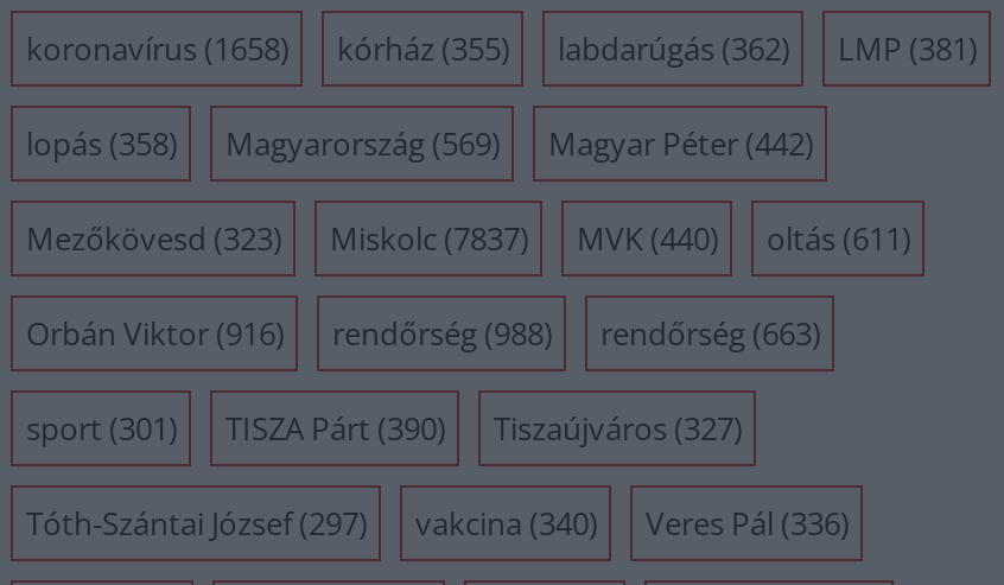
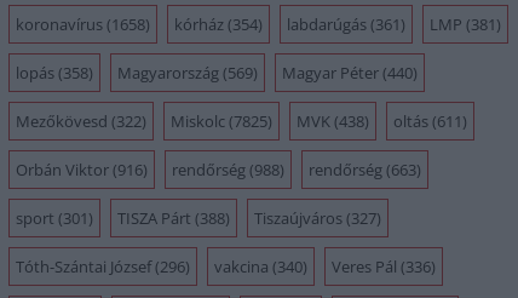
- kórház (355)
+ kórház (354)

- labdarúgás (362)
+ labdarúgás (361)

- lopás (358) Magyarország (569) Magyar Péter (442)
+ lopás (358) Magyarország (569) Magyar Péter (440)

- Mezőkövesd (323)
+ Mezőkövesd (322)

- Miskolc (7837)
+ Miskolc (7825)

- MVK (440)
+ MVK (438)

- sport (301) TISZA Párt (390) Tiszaújváros (327)
+ sport (301) TISZA Párt (388) Tiszaújváros (327)

- Tóth-Szántai József(297)
+ Tóth-Szántai József(296)
